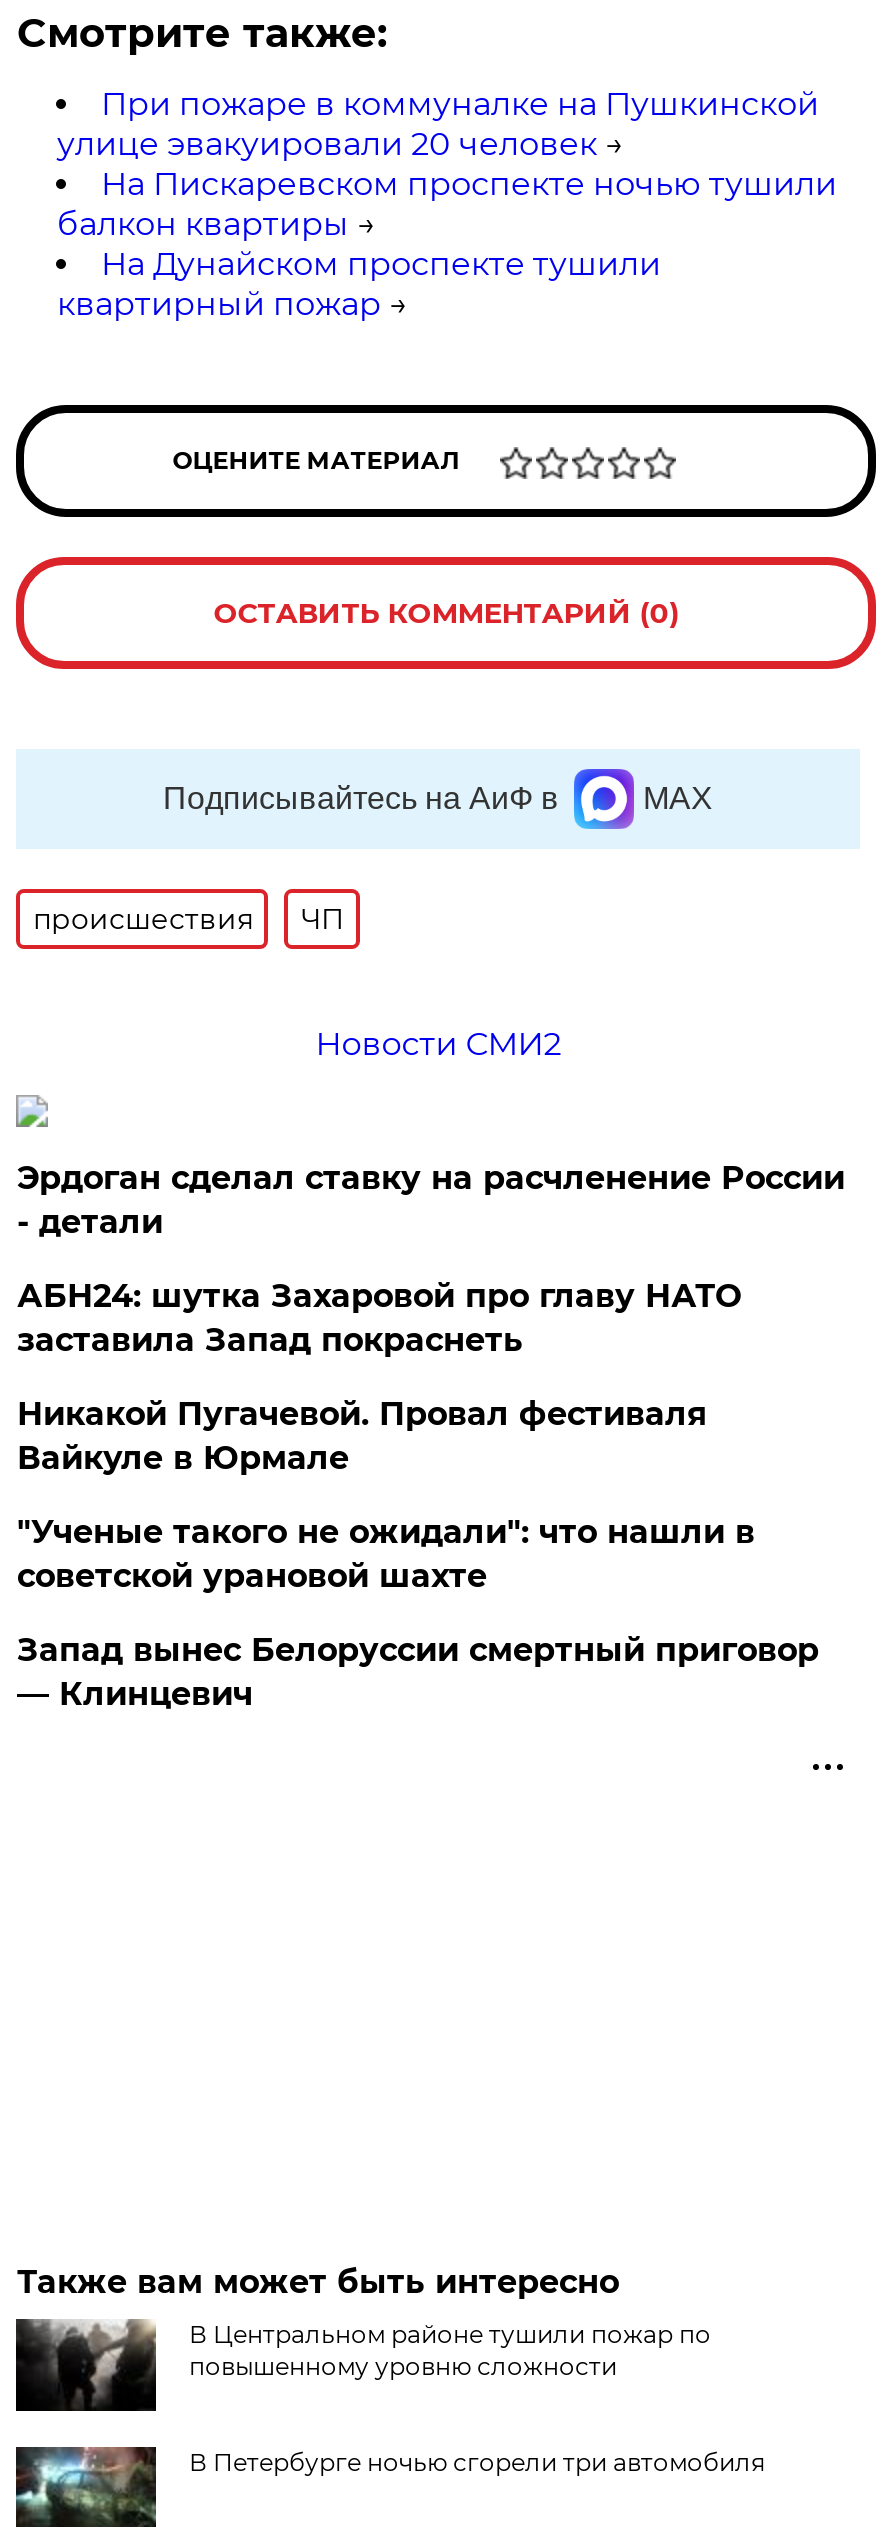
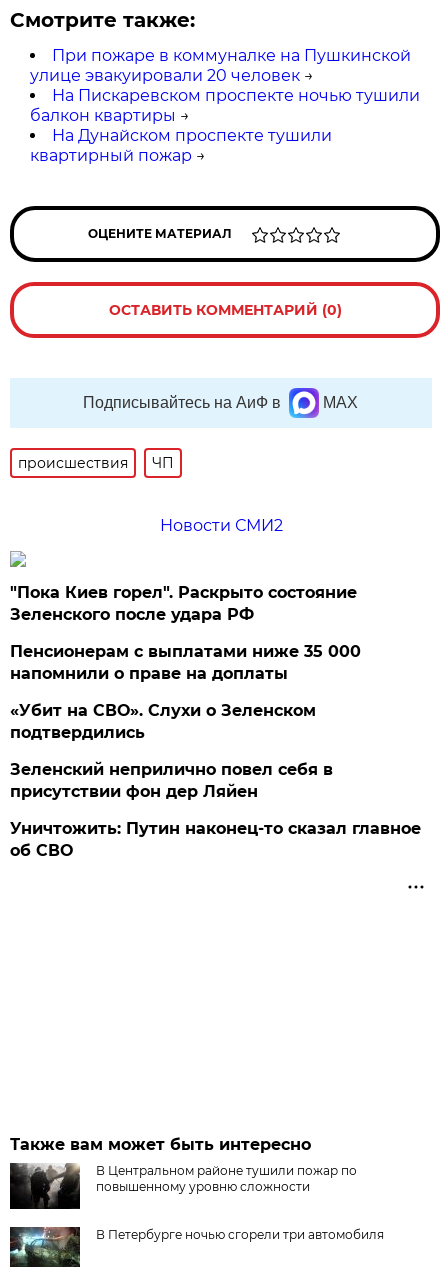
- Эрдоган сделал ставку на расчленение России
- - детали
+ "Пока Киев горел". Раскрыто состояние
+ Зеленского после удара РФ

- АБН24: шутка Захаровой про главу НАТО
- заставила Запад покраснеть
+ Пенсионерам с выплатами ниже 35 000
+ напомнили о праве на доплаты

- Никакой Пугачевой. Провал фестиваля
- Вайкуле в Юрмале
+ «Убит на СВО». Слухи о Зеленском
+ подтвердились

- "Ученые такого не ожидали": что нашли в
- советской урановой шахте
+ Зеленский неприлично повел cебя в
+ присутствии фон дер Ляйен

- Запад вынес Белоруссии смертный приговор
- — Клинцевич
+ Уничтожить: Путин наконец-то сказал главное
+ об СВО
